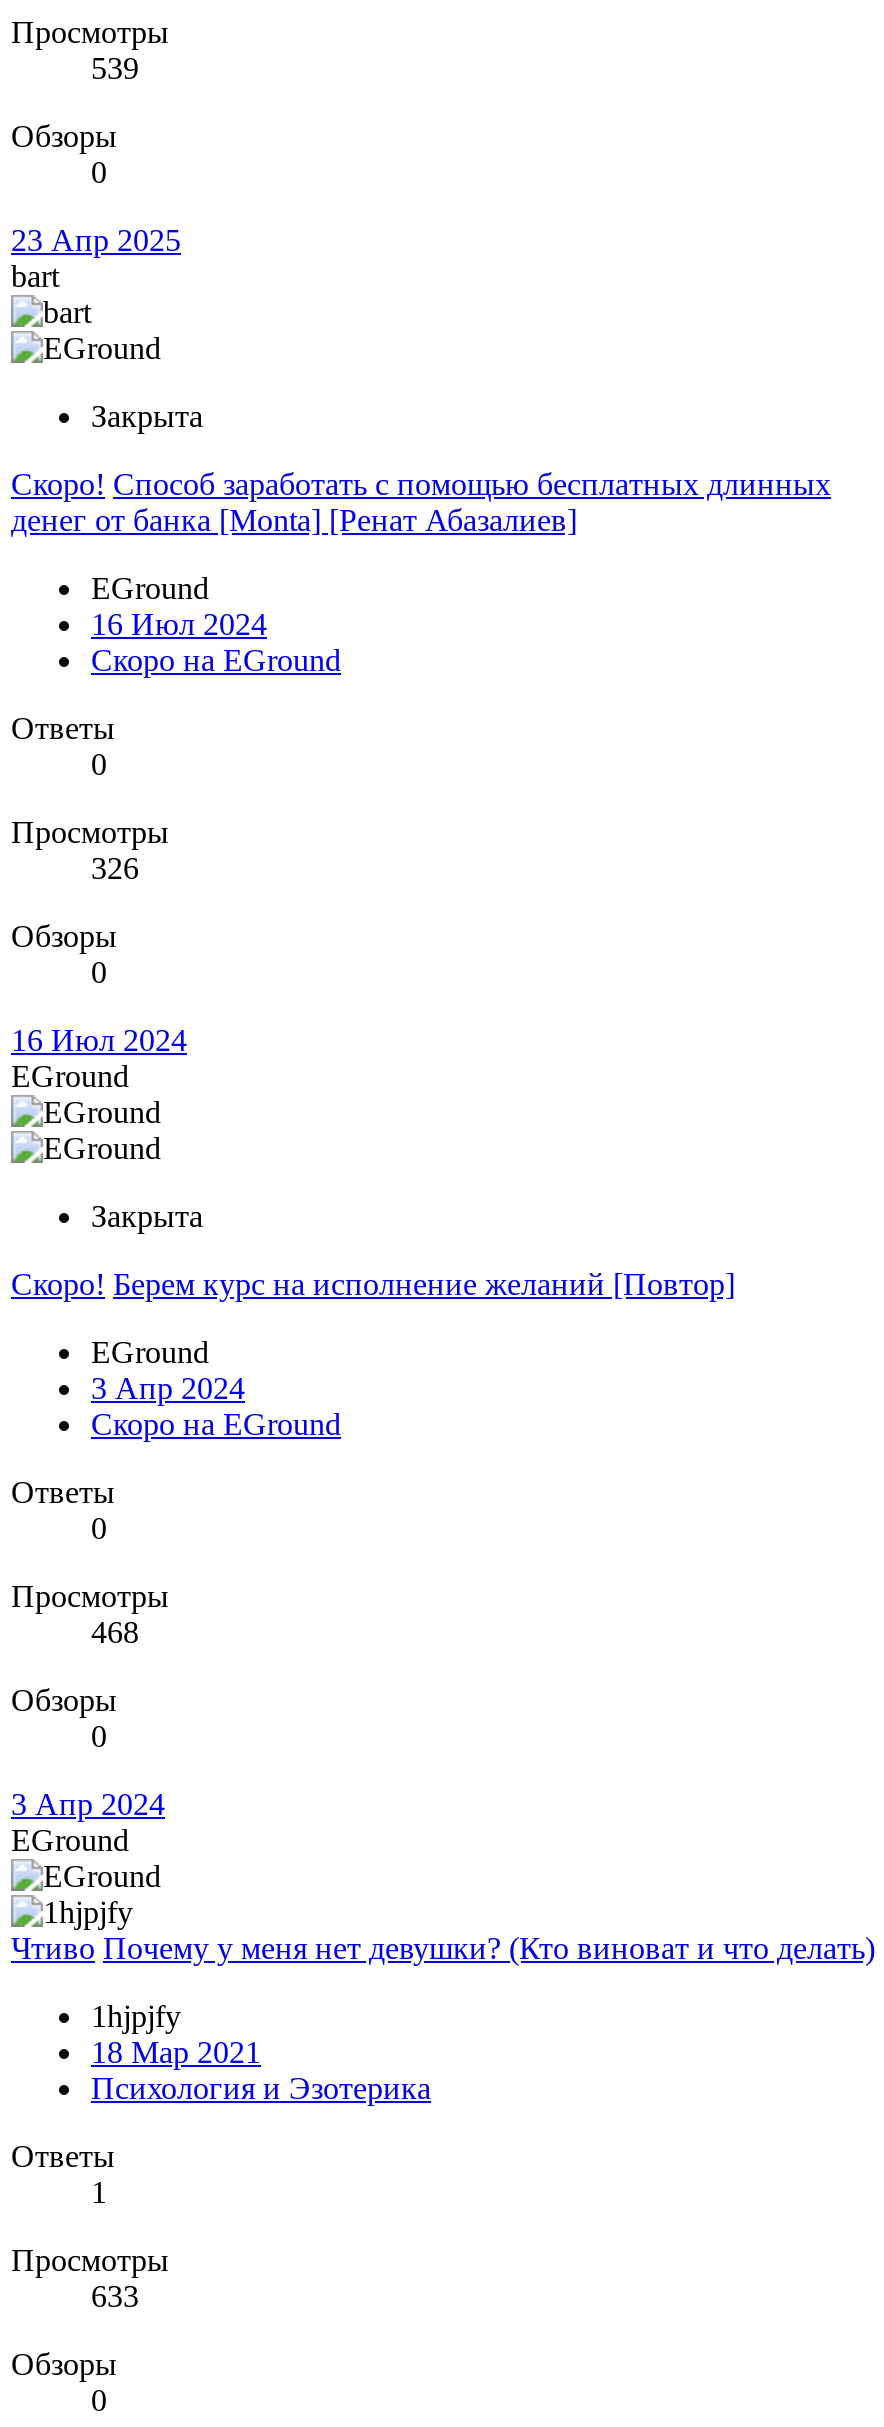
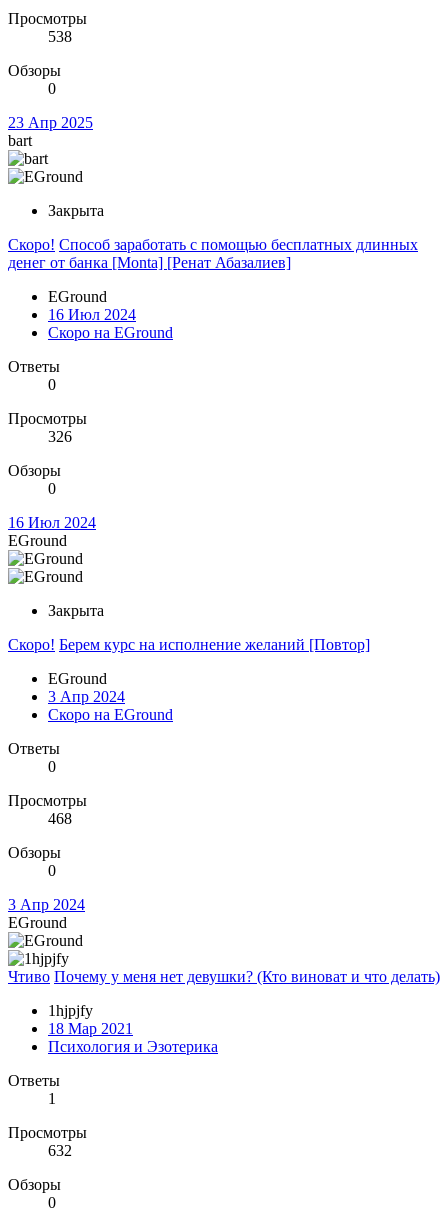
- 539
+ 538

- 633
+ 632
